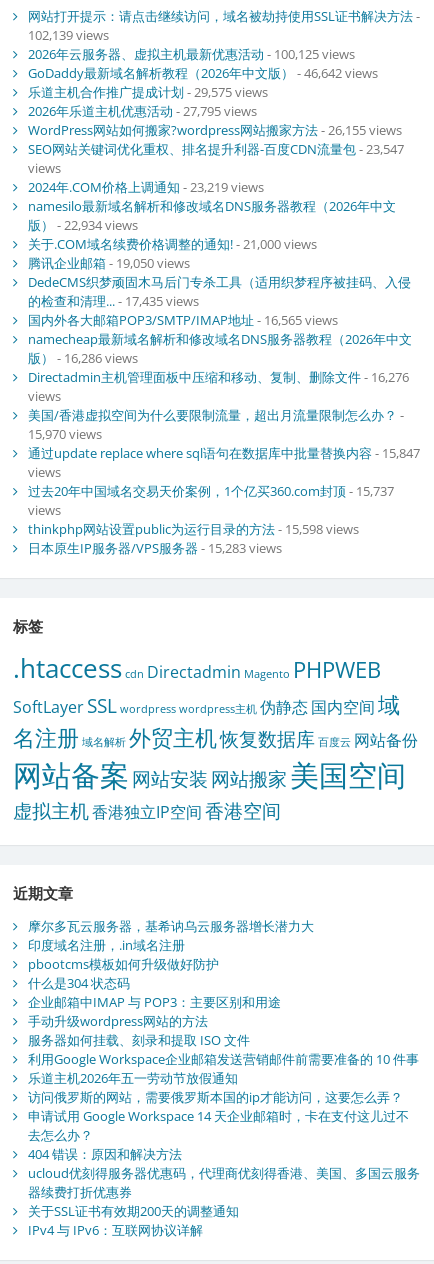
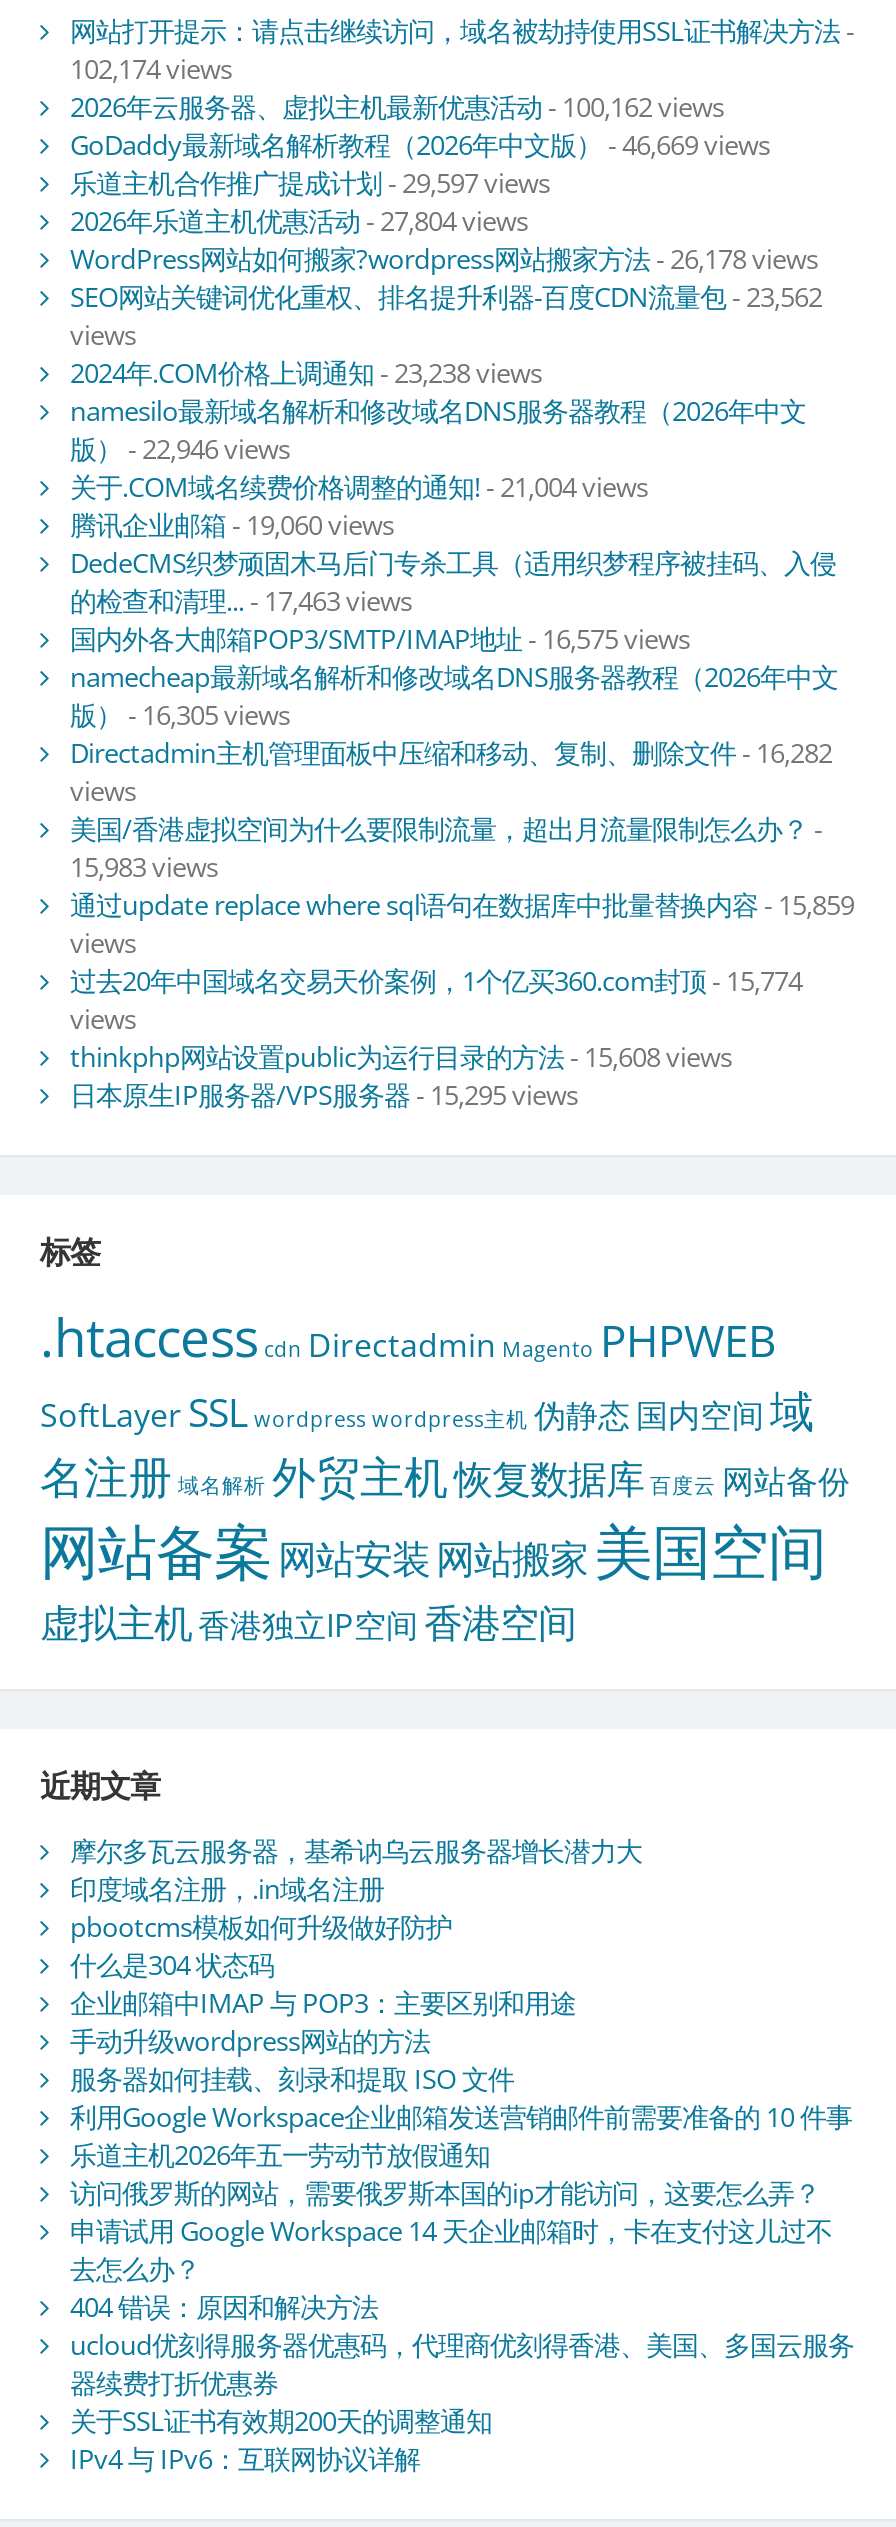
- 102,139 views
+ 102,174 views

- 2026年云服务器、虚拟主机最新优惠活动- 100,125 views
+ 2026年云服务器、虚拟主机最新优惠活动- 100,162 views

- GoDaddy最新域名解析教程（2026年中文版）- 46,642 views
+ GoDaddy最新域名解析教程（2026年中文版）- 46,669 views

- 乐道主机合作推广提成计划- 29,575 views
+ 乐道主机合作推广提成计划- 29,597 views

- 2026年乐道主机优惠活动- 27,795 views
+ 2026年乐道主机优惠活动- 27,804 views

- WordPress网站如何搬家?wordpress网站搬家方法- 26,155 views
+ WordPress网站如何搬家?wordpress网站搬家方法- 26,178 views

- SEO网站关键词优化重权、排名提升利器-百度CDN流量包- 23,547
+ SEO网站关键词优化重权、排名提升利器-百度CDN流量包- 23,562

- 2024年.COM价格上调通知- 23,219 views
+ 2024年.COM价格上调通知- 23,238 views

- 版）- 22,934 views
+ 版）- 22,946 views

- 关于.COM域名续费价格调整的通知! - 21,000 views
+ 关于.COM域名续费价格调整的通知! - 21,004 views

- 腾讯企业邮箱- 19,050 views
+ 腾讯企业邮箱- 19,060 views

- 的检查和清理... - 17,435 views
+ 的检查和清理... - 17,463 views

- 国内外各大邮箱POP3/SMTP/IMAP地址- 16,565 views
+ 国内外各大邮箱POP3/SMTP/IMAP地址- 16,575 views

- 版）- 16,286 views
+ 版）- 16,305 views

- Directadmin主机管理面板中压缩和移动、复制、删除文件- 16,276
+ Directadmin主机管理面板中压缩和移动、复制、删除文件- 16,282

- 15,970 views
+ 15,983 views

- 通过update replace where sql语句在数据库中批量替换内容- 15,847
+ 通过update replace where sql语句在数据库中批量替换内容- 15,859

- 过去20年中国域名交易天价案例，1个亿买360.com封顶- 15,737
+ 过去20年中国域名交易天价案例，1个亿买360.com封顶- 15,774

- thinkphp网站设置public为运行目录的方法- 15,598 views
+ thinkphp网站设置public为运行目录的方法- 15,608 views

- 日本原生IP服务器/VPS服务器- 15,283 views
+ 日本原生IP服务器/VPS服务器- 15,295 views
